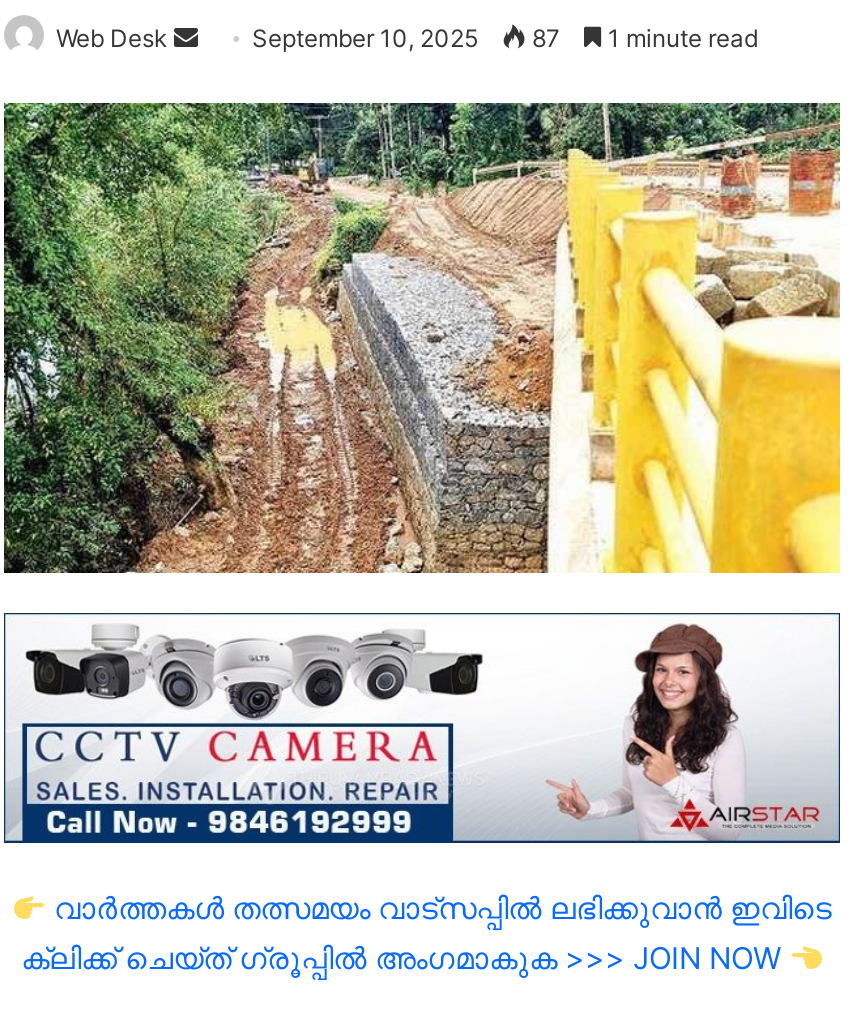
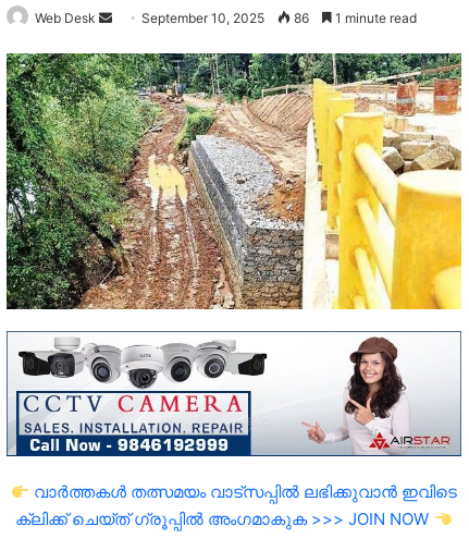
- 87
+ 86
